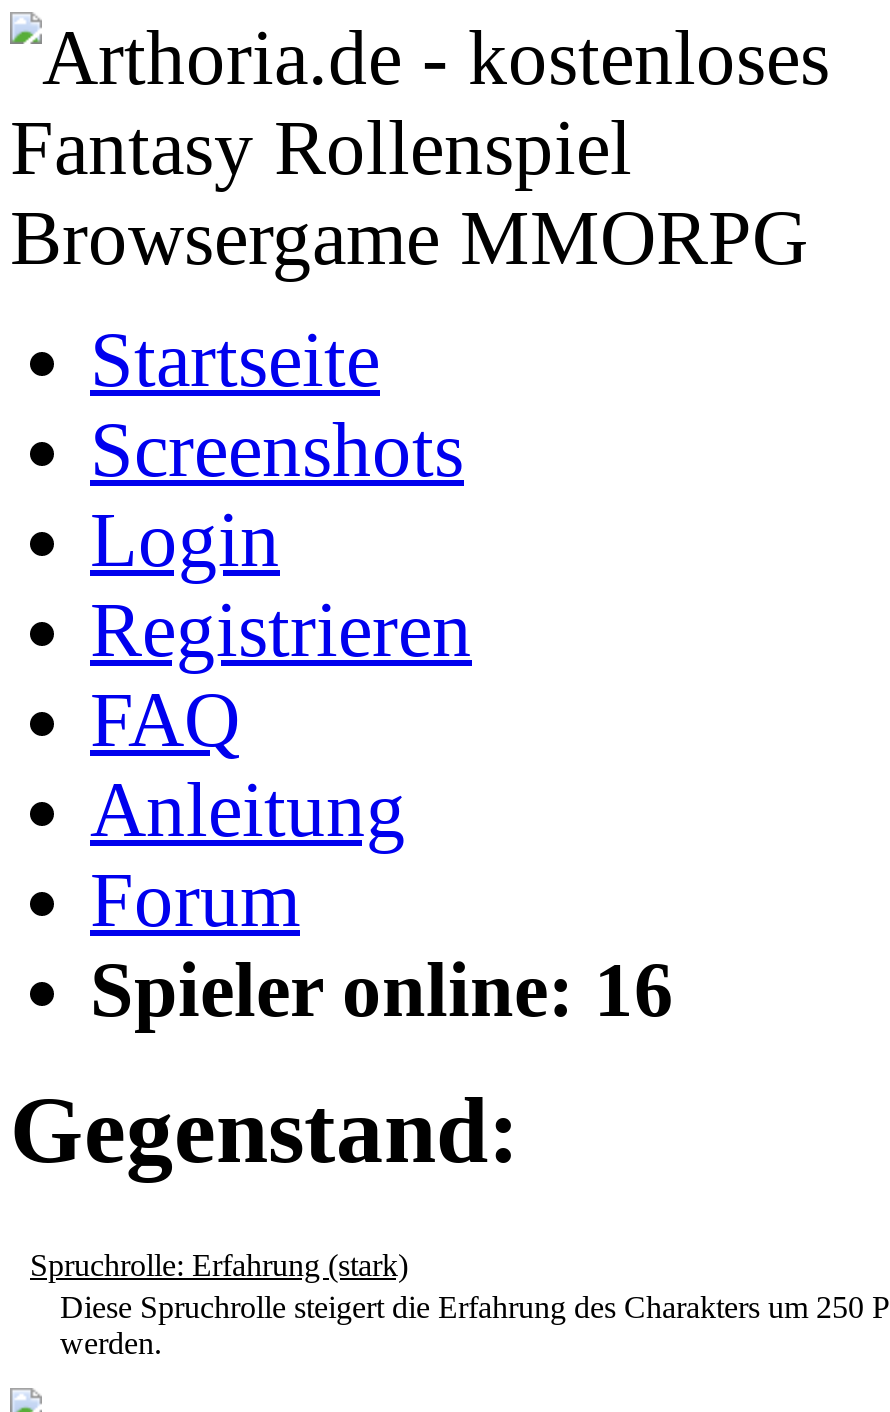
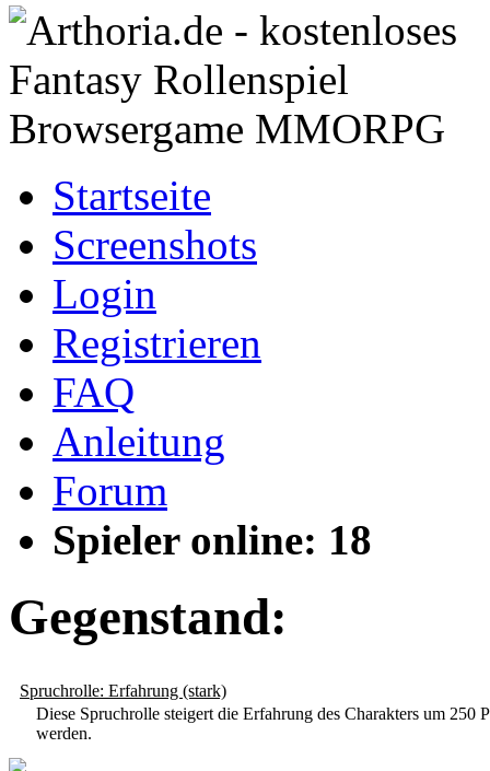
- Spieler online: 16
+ Spieler online: 18
